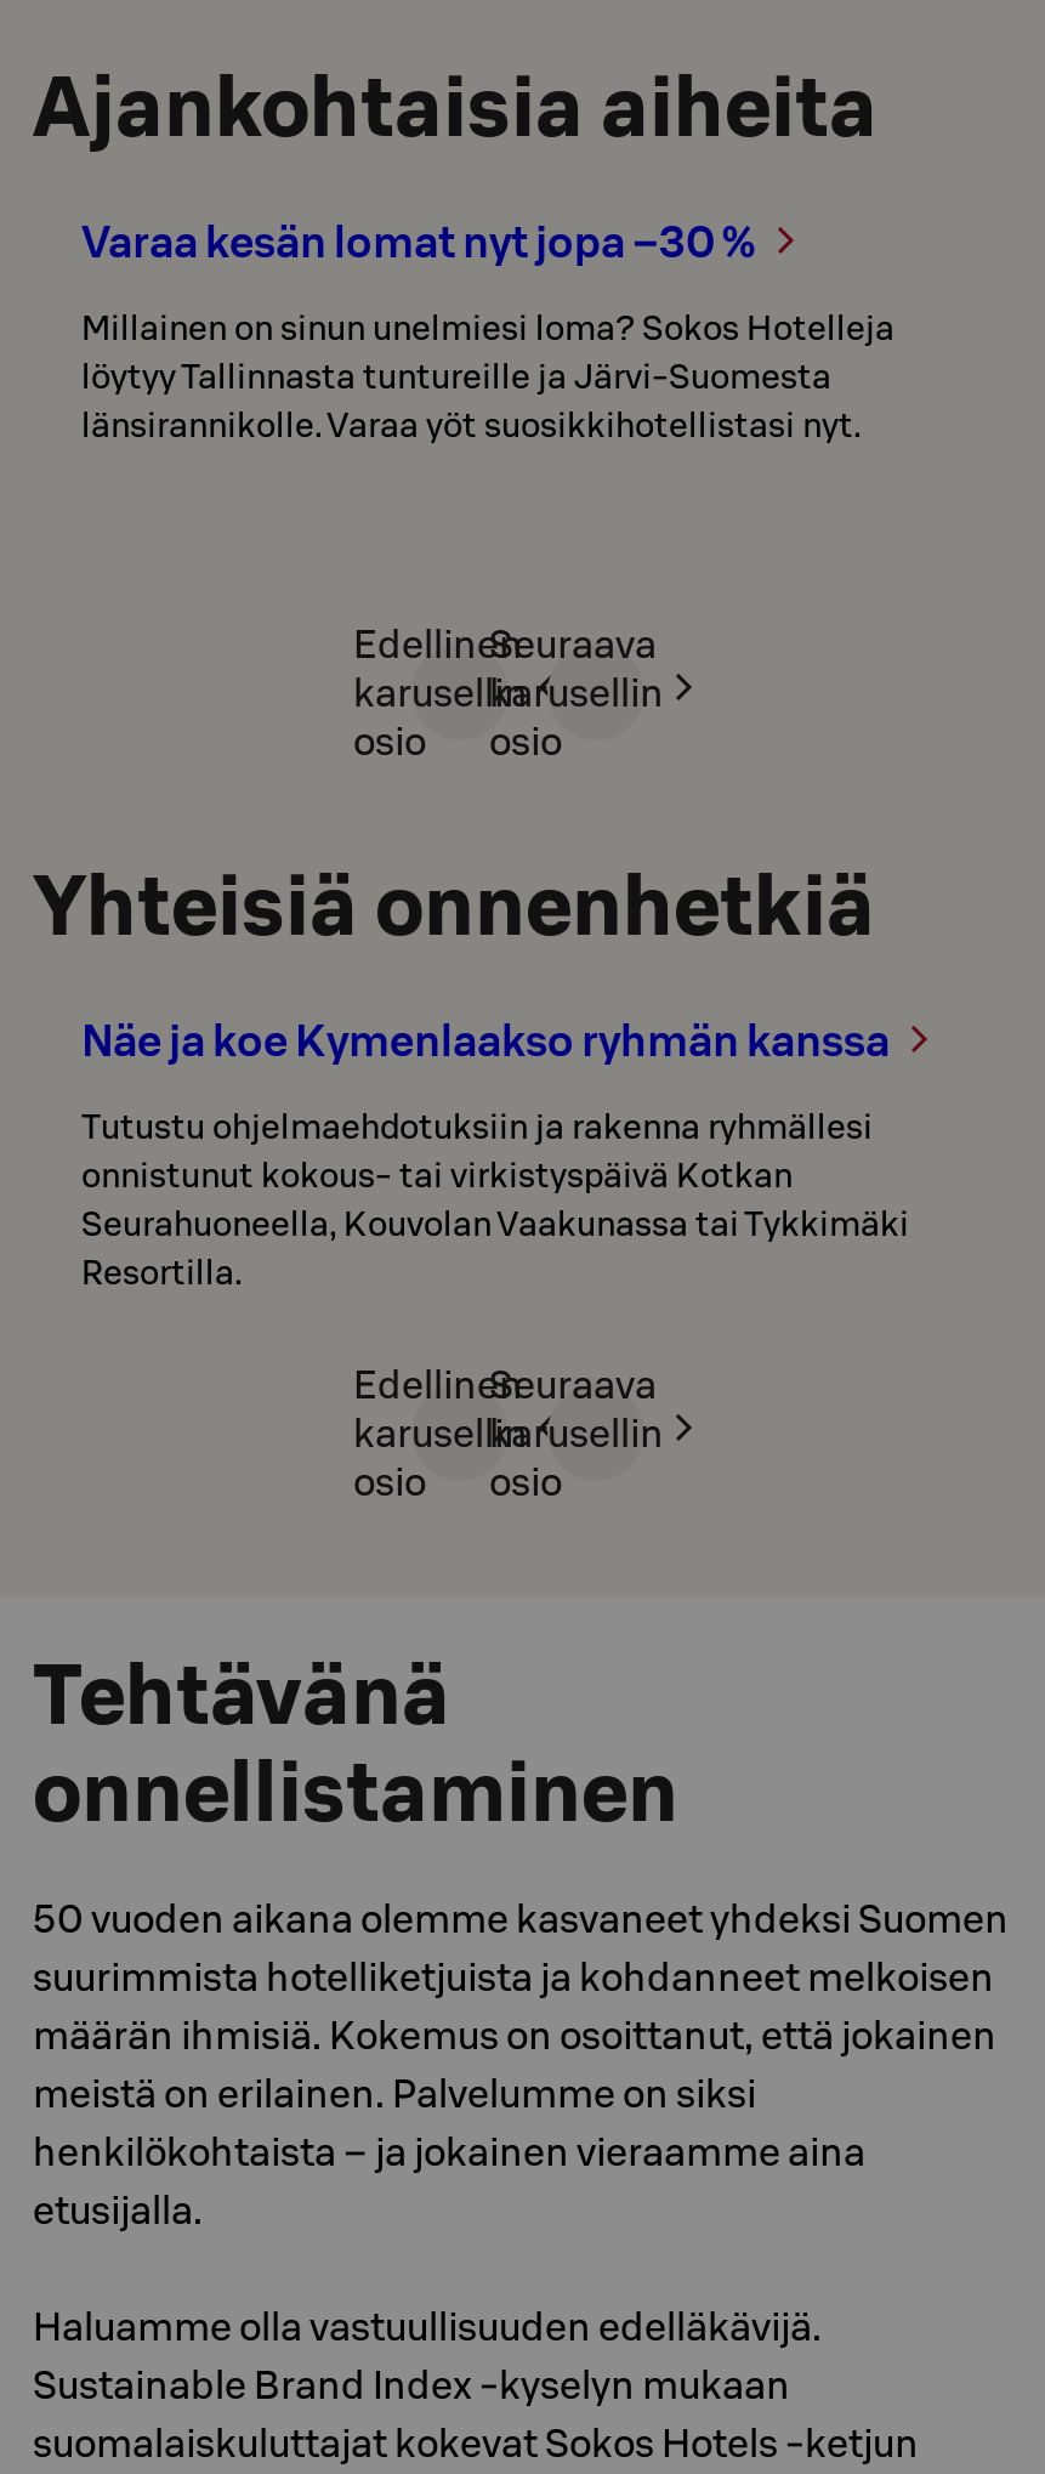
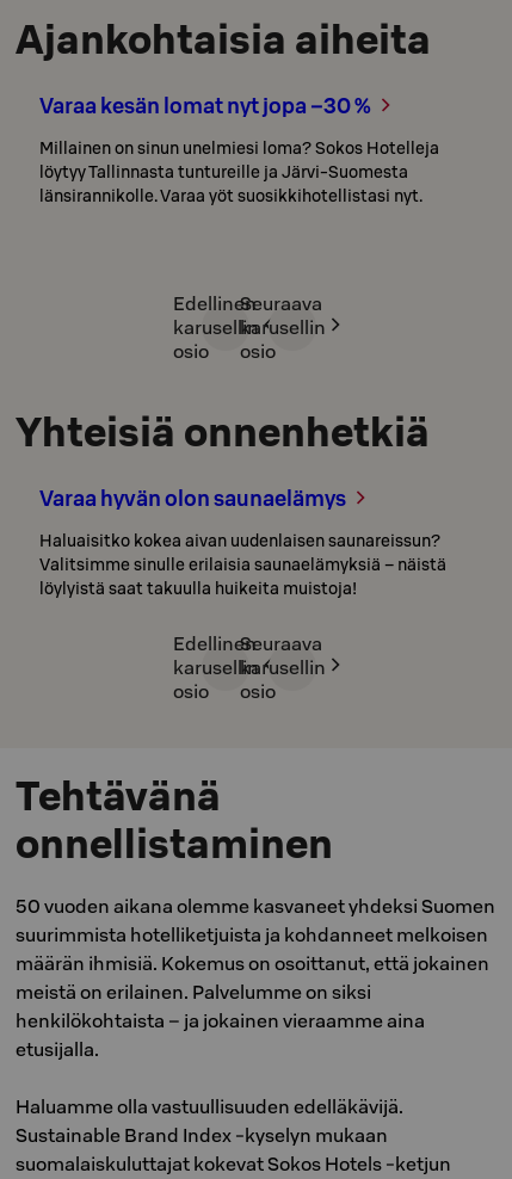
- Näe ja koe Kymenlaakso ryhmän kanssa
+ Varaa hyvän olon saunaelämys

- Tutustu ohjelmaehdotuksiin ja rakenna ryhmällesi
- onnistunut kokous- tai virkistyspäivä Kotkan
- Seurahuoneella, Kouvolan Vaakunassa tai Tykkimäki
- Resortilla.
+ Haluaisitko kokea aivan uudenlaisen saunareissun?
+ Valitsimme sinulle erilaisia saunaelämyksiä – näistä
+ löylyistä saat takuulla huikeita muistoja!
